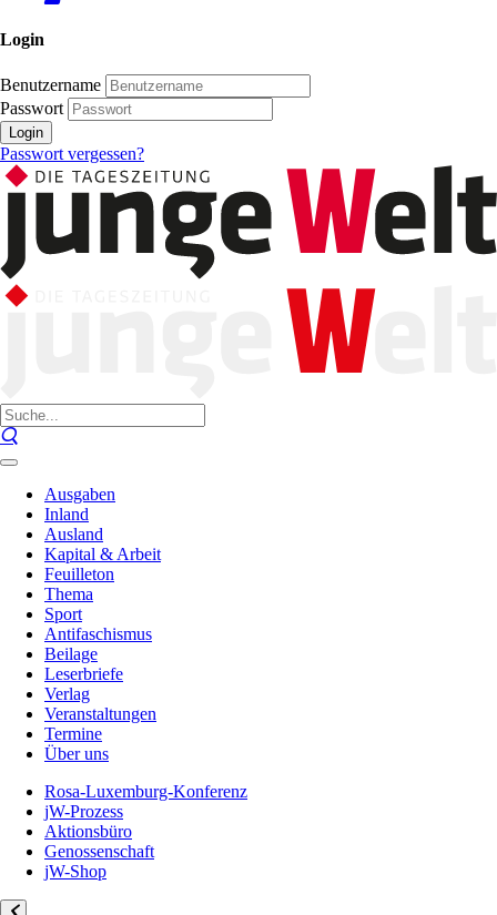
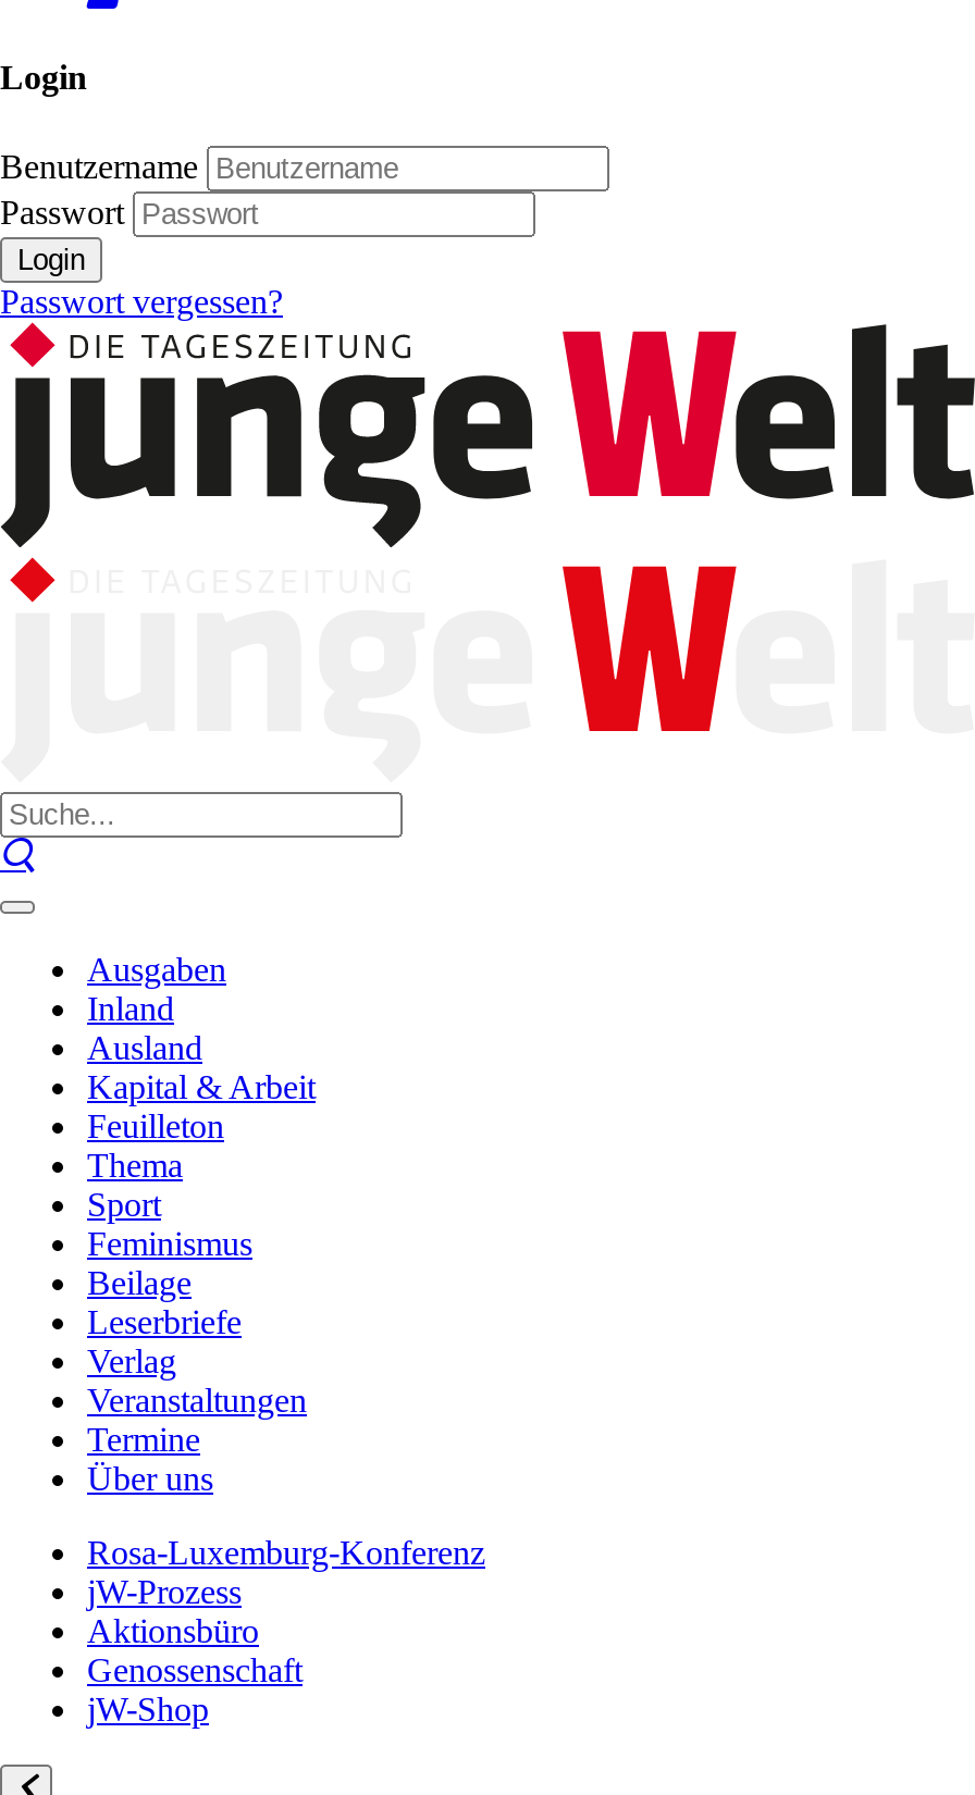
- Antifaschismus
+ Feminismus
